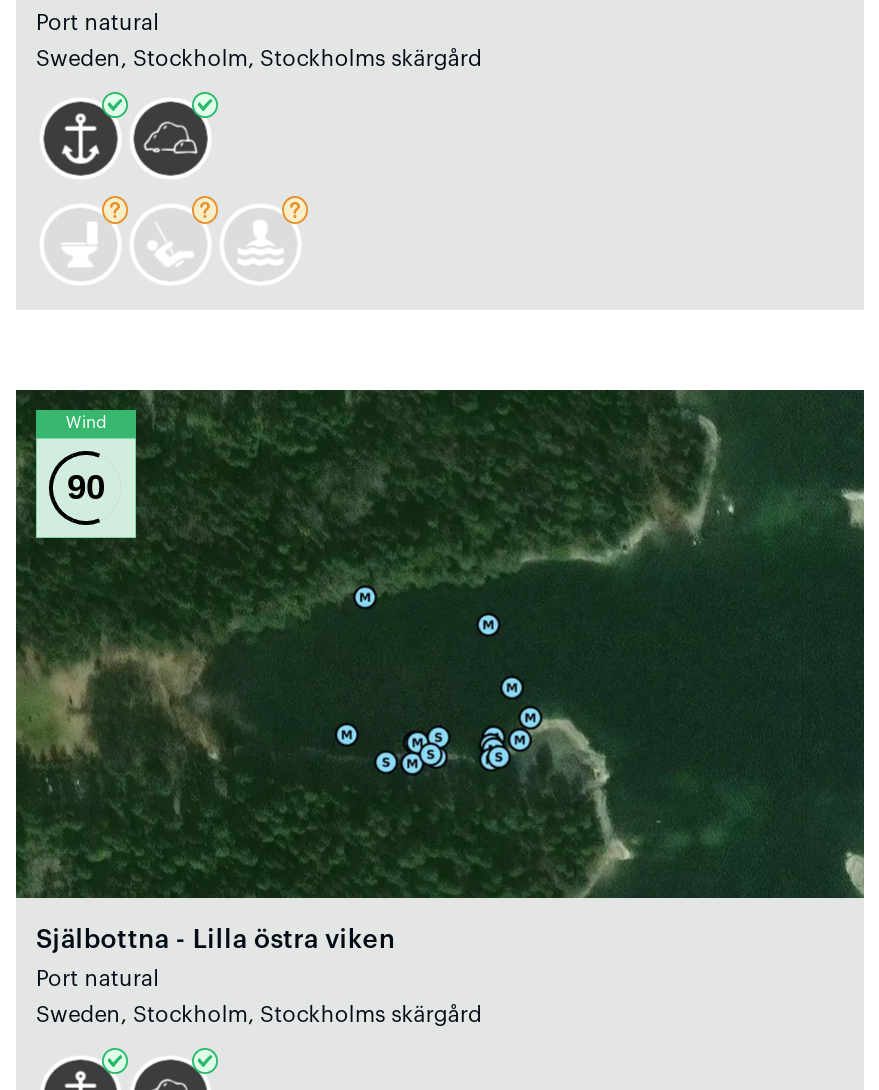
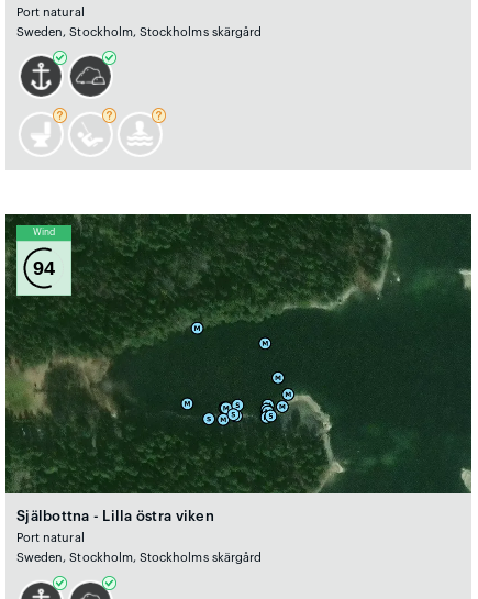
- 90
+ 94
